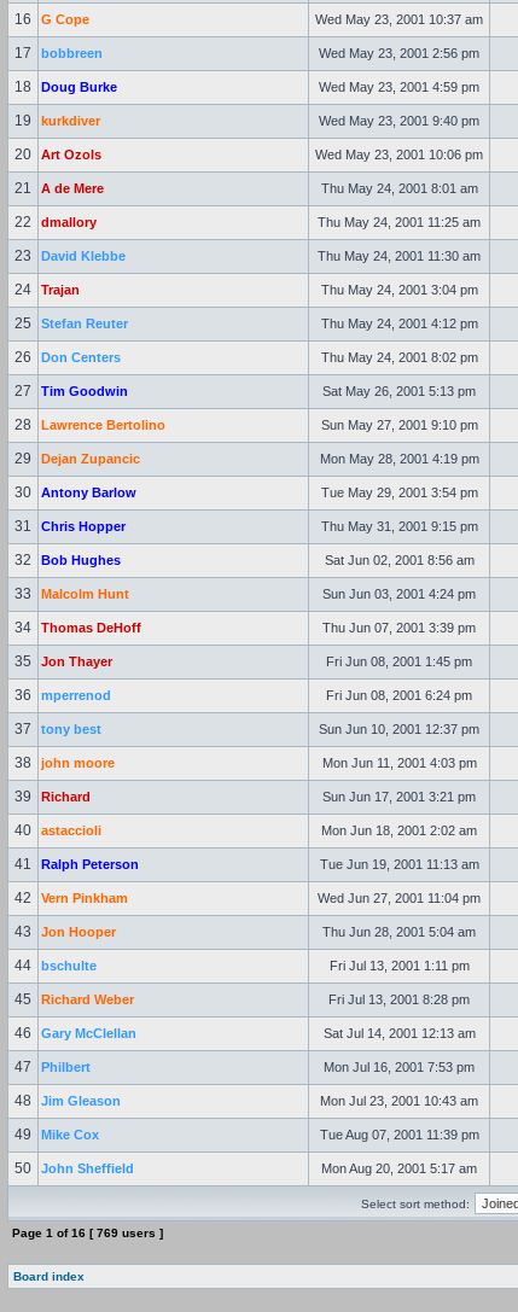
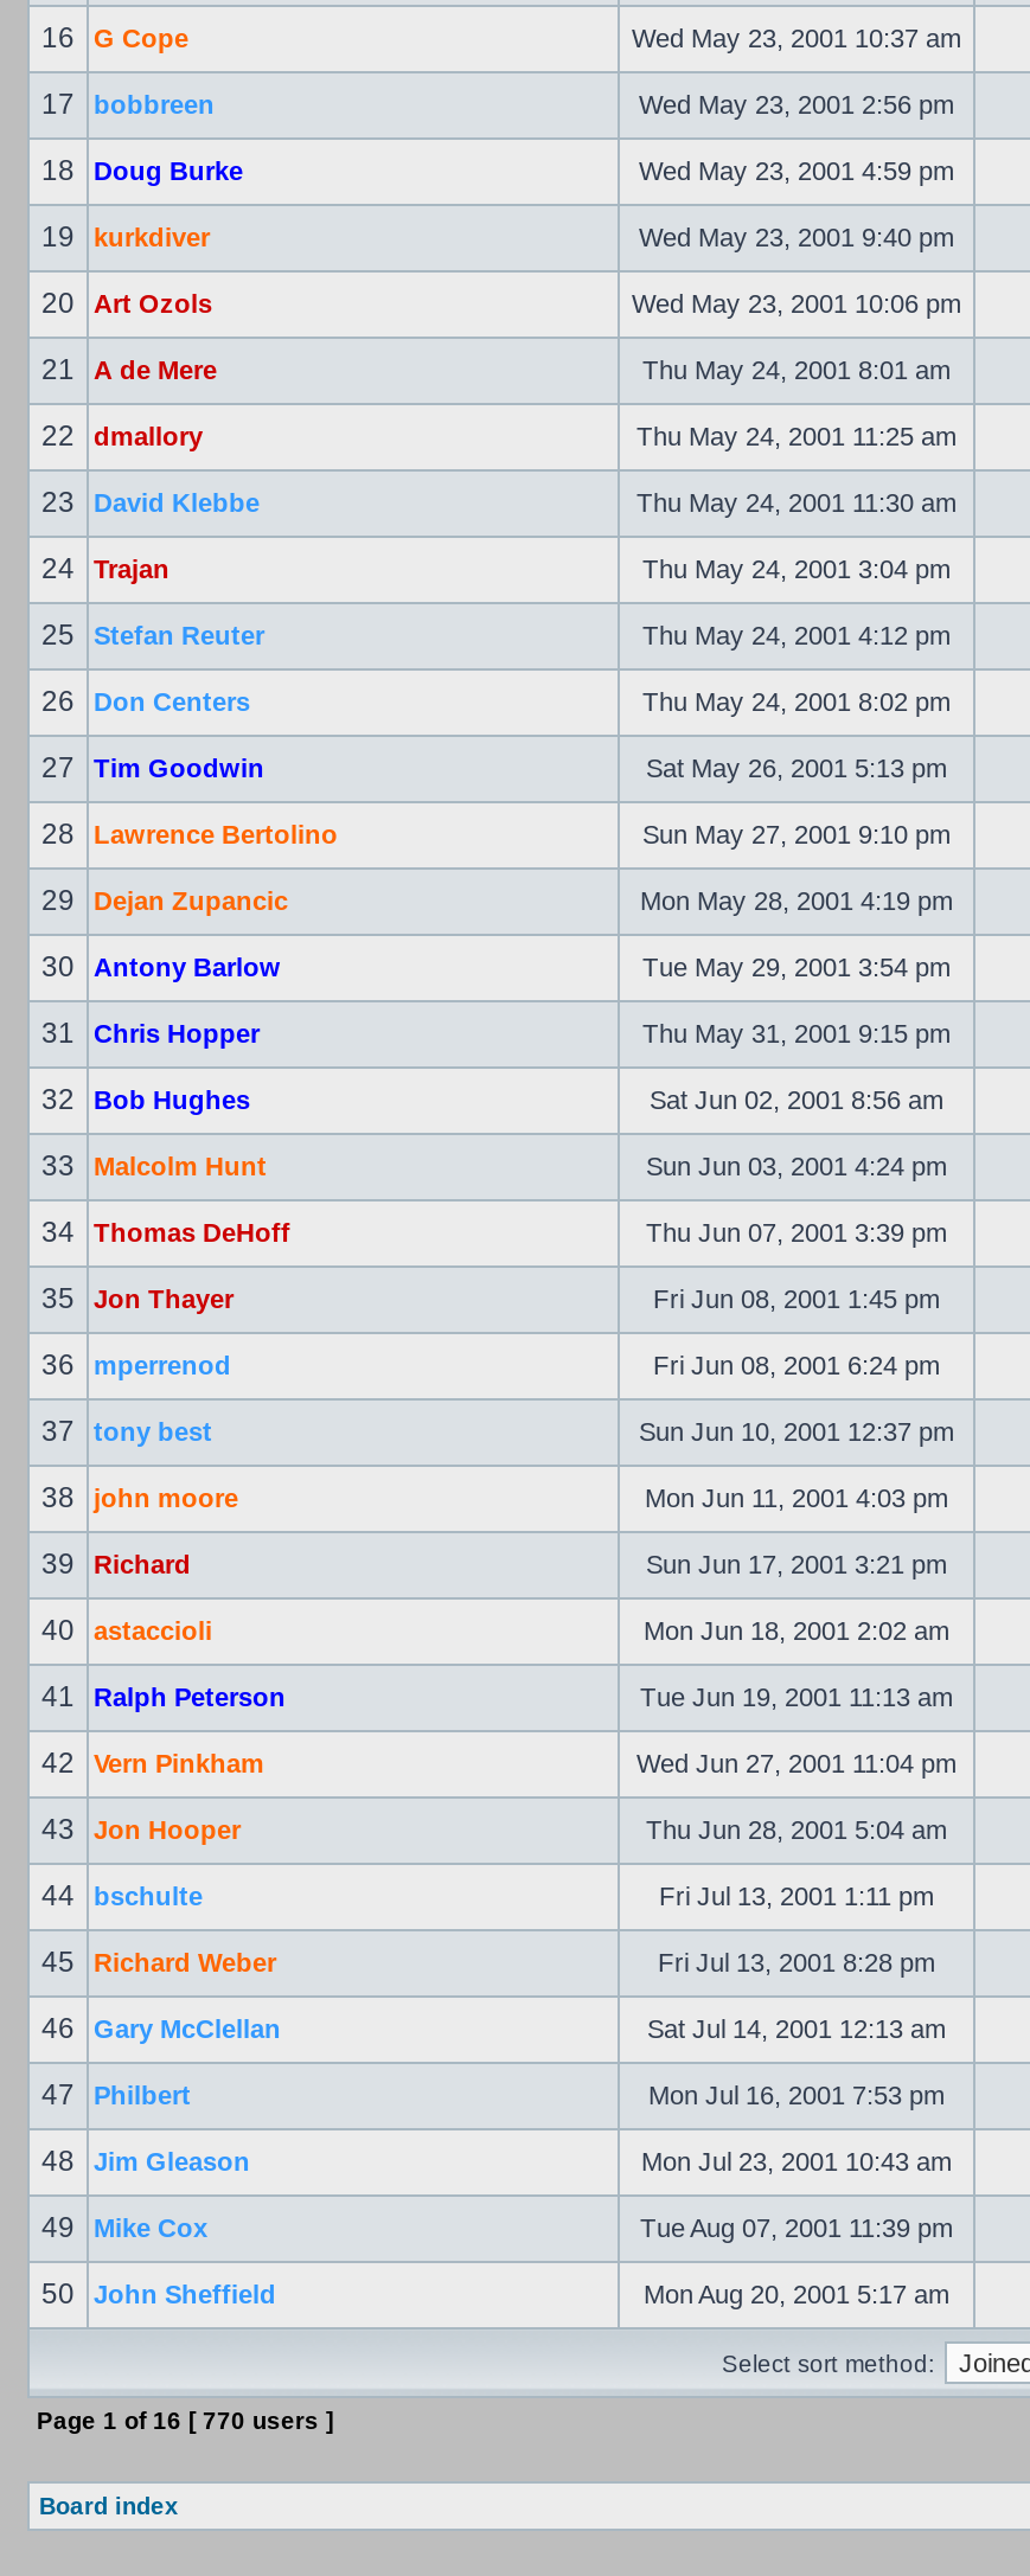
- Page 1 of 16 [ 769 users ]
+ Page 1 of 16 [ 770 users ]
